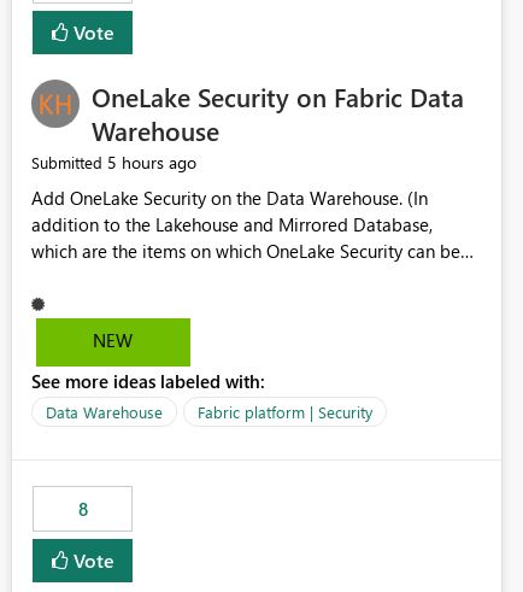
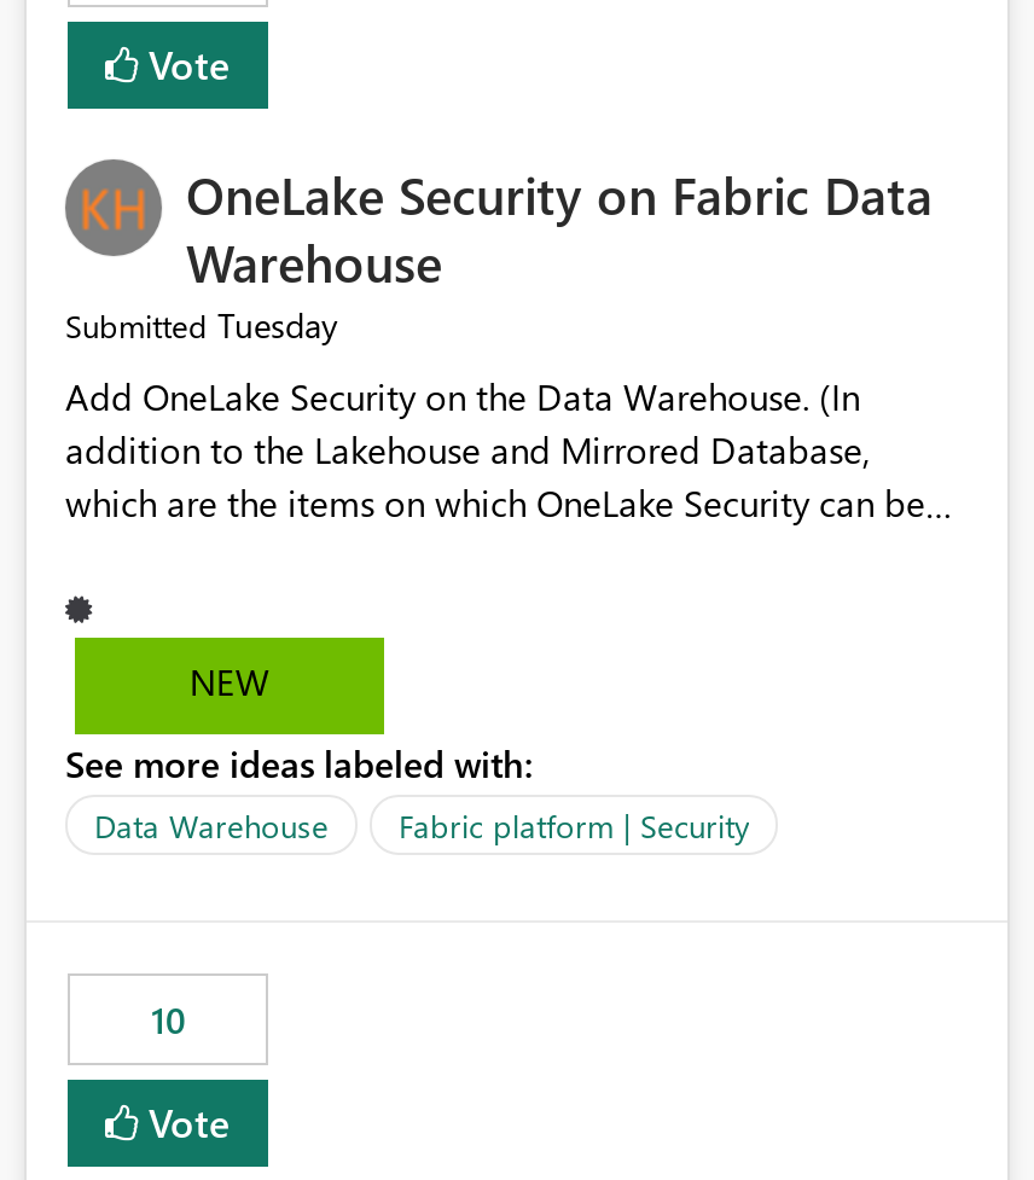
- Submitted 5 hours ago
+ Submitted Tuesday

- 8
+ 10
